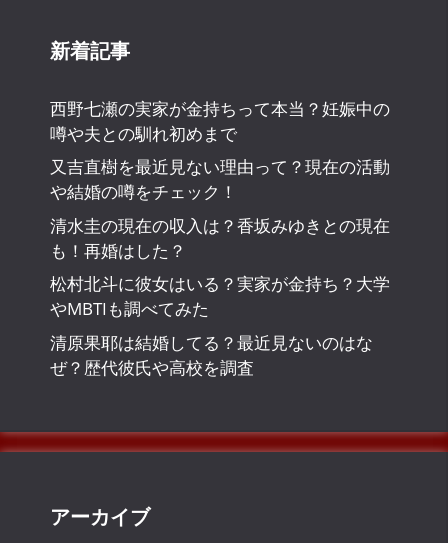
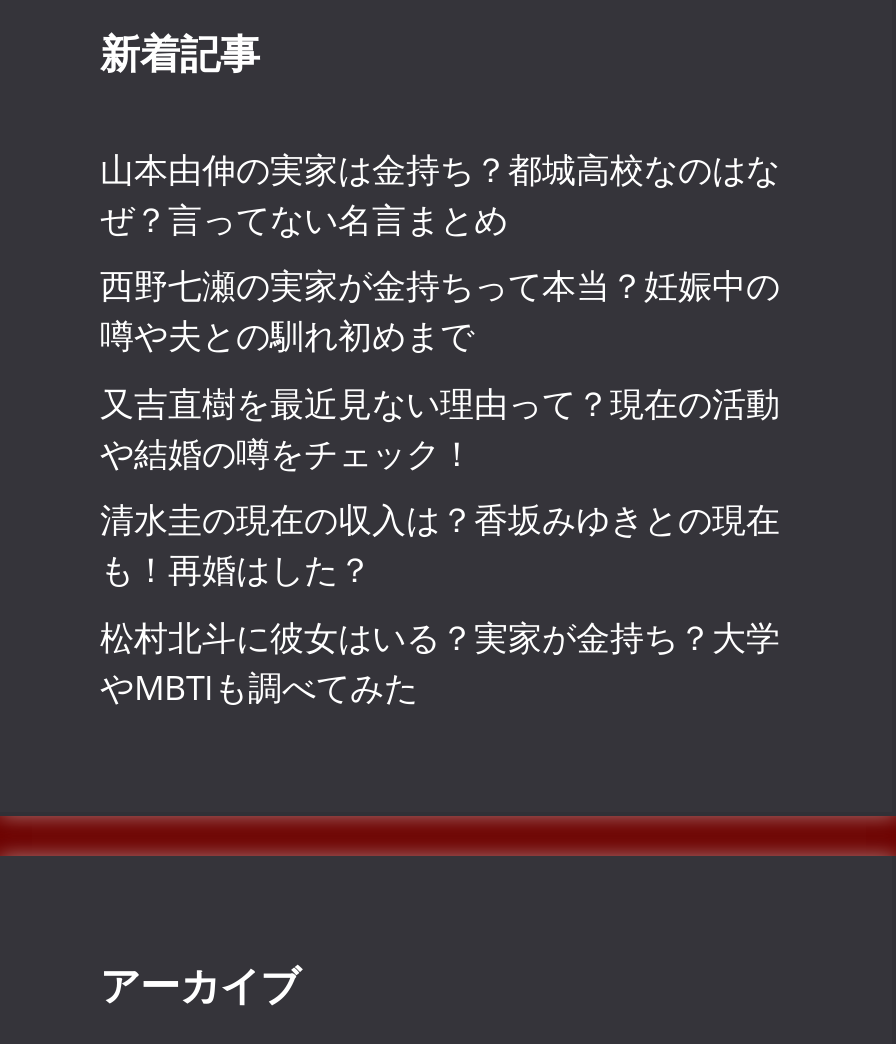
+ 山本由伸の実家は金持ち？都城高校なのはな
+ ぜ？言ってない名言まとめ

moved down: 西野七瀬の実家が金持ちって本当？妊娠中の | 噂や夫との馴れ初めまで | 又吉直樹を最近見ない理由って？現在の活動 | や結婚の噂をチェック！ | 清水圭の現在の収入は？香坂みゆきとの現在 | も！再婚はした？ | 松村北斗に彼女はいる？実家が金持ち？大学 | やMBTIも調べてみた

- 清原果耶は結婚してる？最近見ないのはな
- ぜ？歴代彼氏や高校を調査
